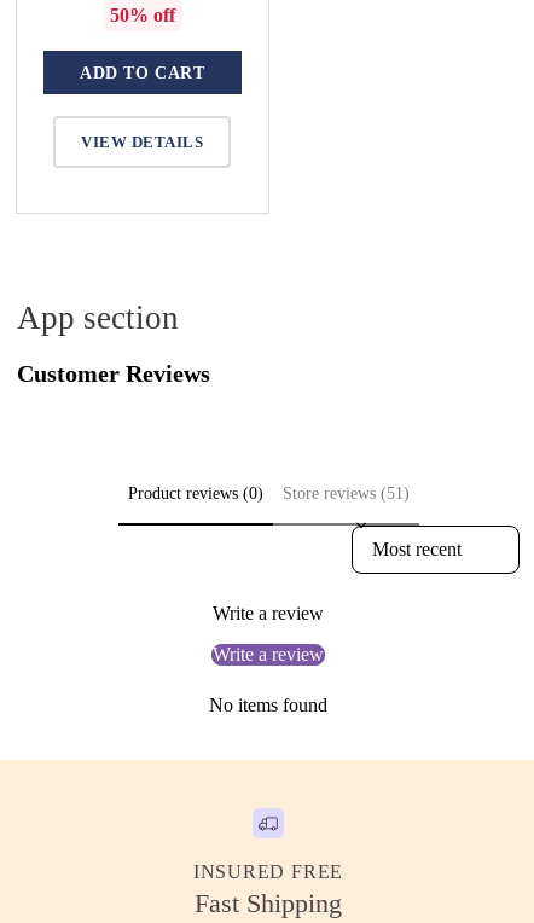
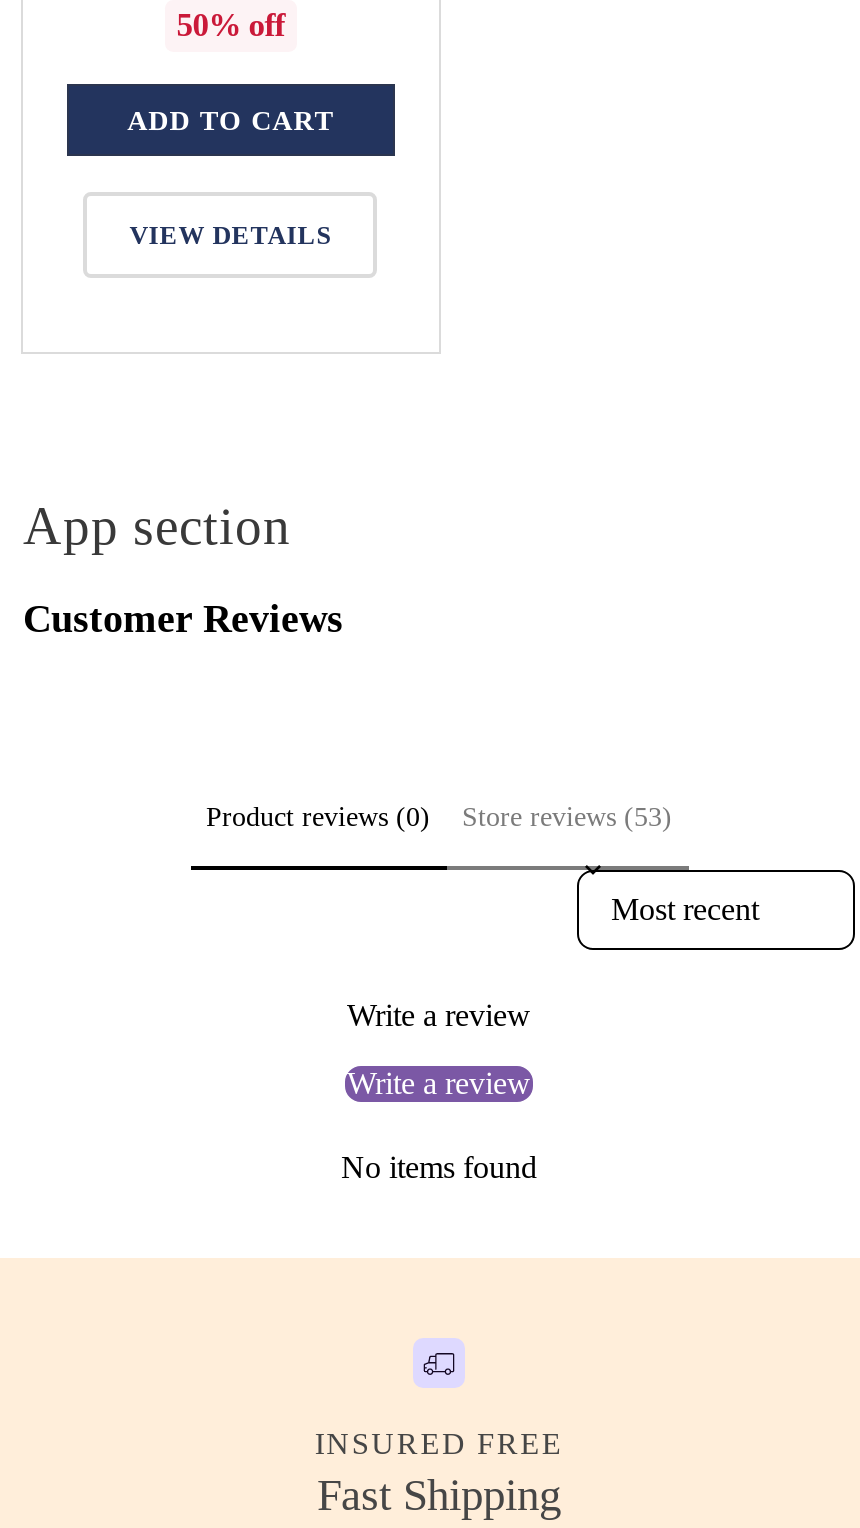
- Store reviews (51)
+ Store reviews (53)
